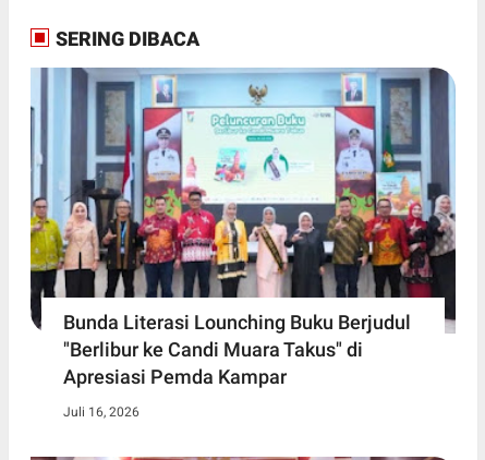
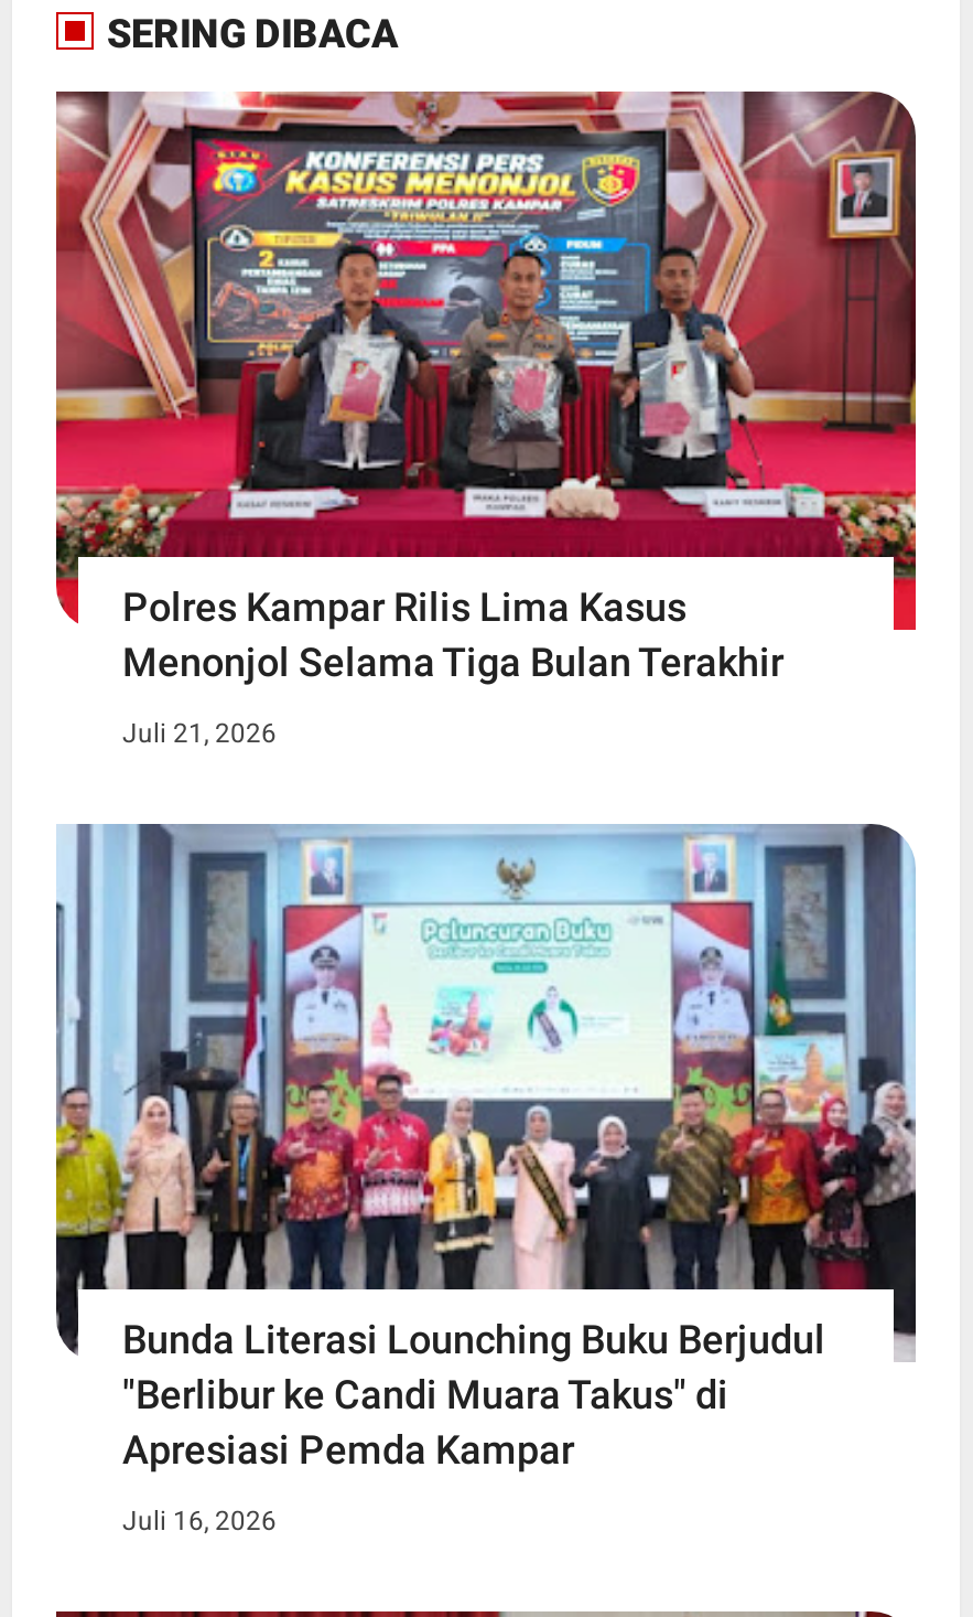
+ [image]
+ Polres Kampar Rilis Lima Kasus
+ Menonjol Selama Tiga Bulan Terakhir
+ Juli 21, 2026
